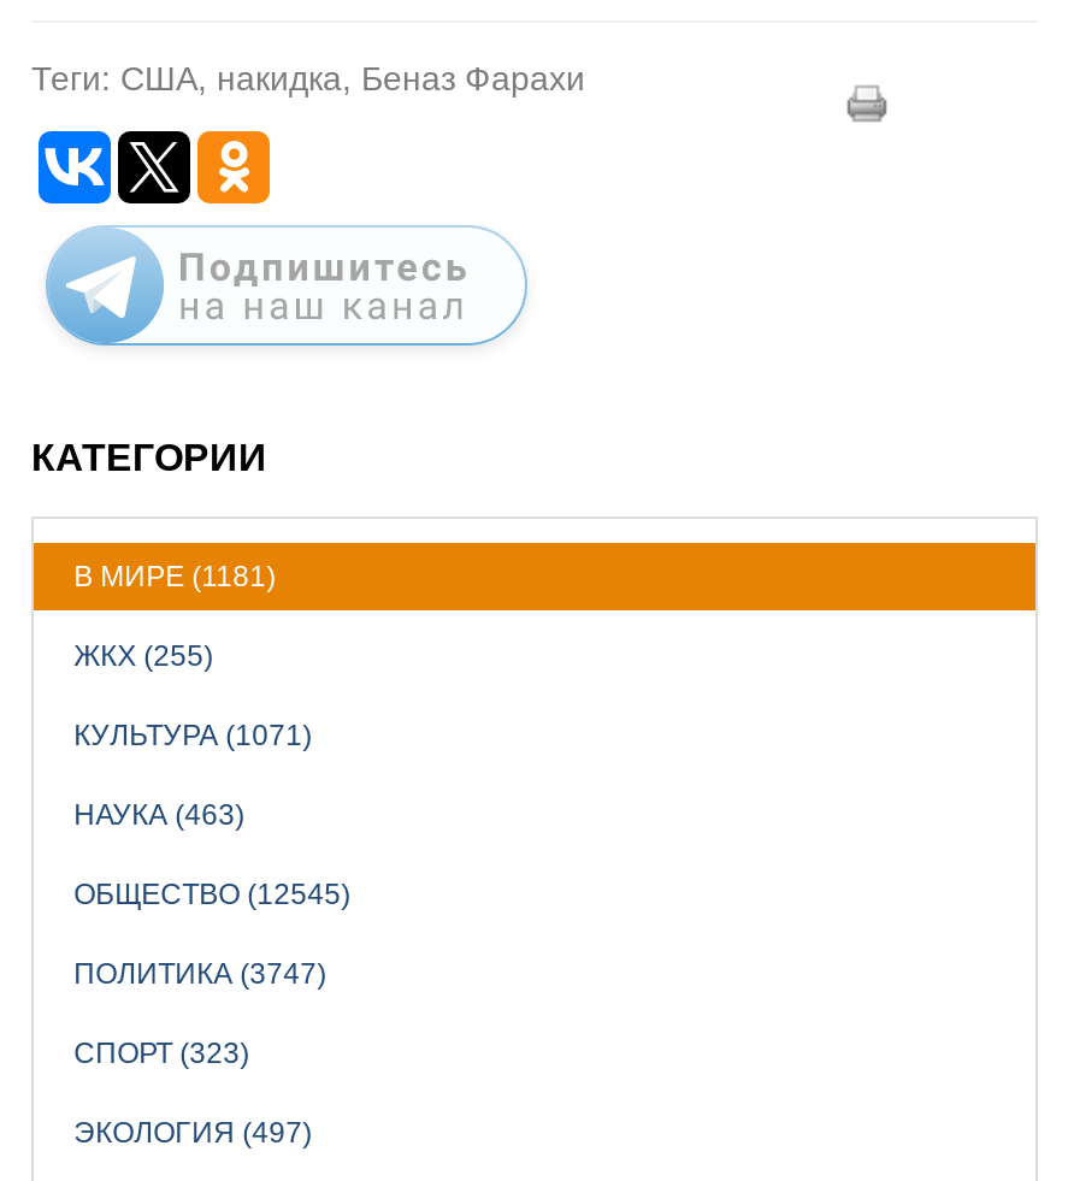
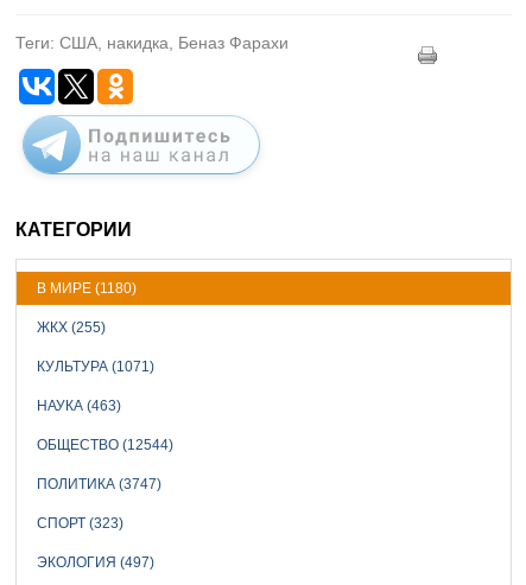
- В МИРЕ (1181)
+ В МИРЕ (1180)

- ОБЩЕСТВО (12545)
+ ОБЩЕСТВО (12544)
